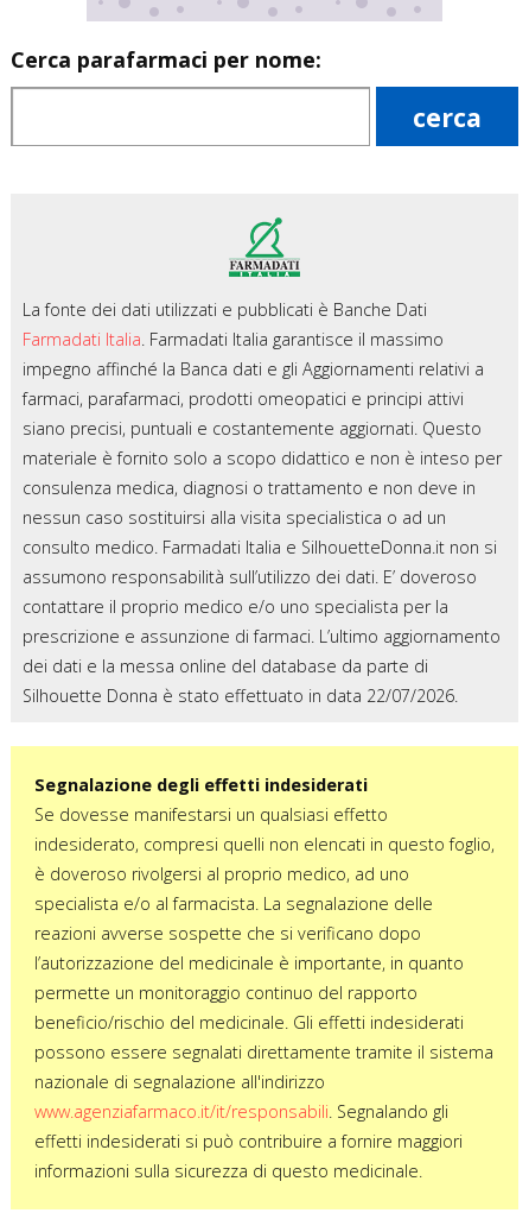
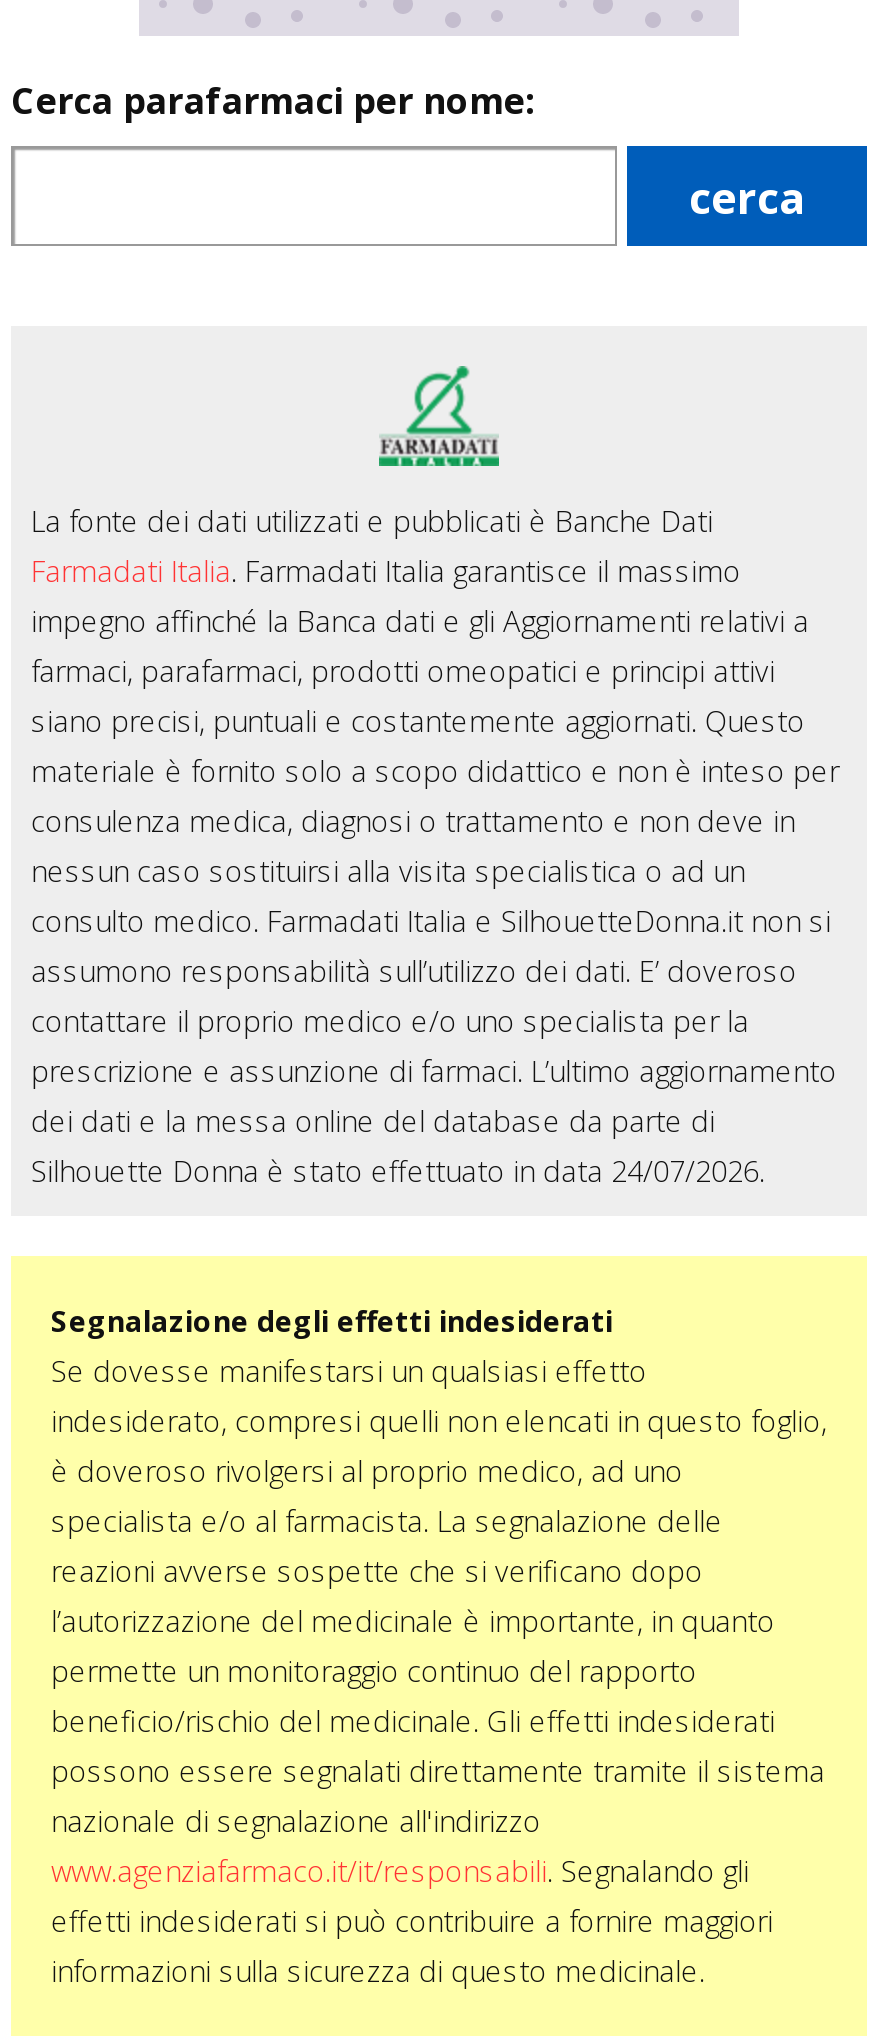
- Silhouette Donna è stato effettuato in data 22/07/2026.
+ Silhouette Donna è stato effettuato in data 24/07/2026.
